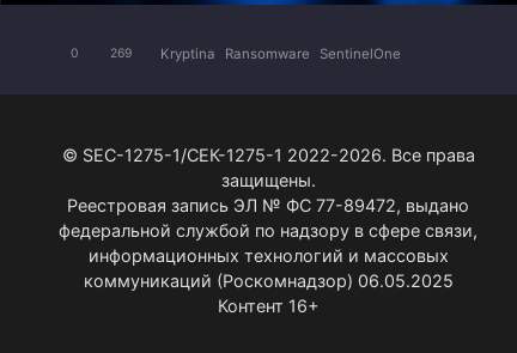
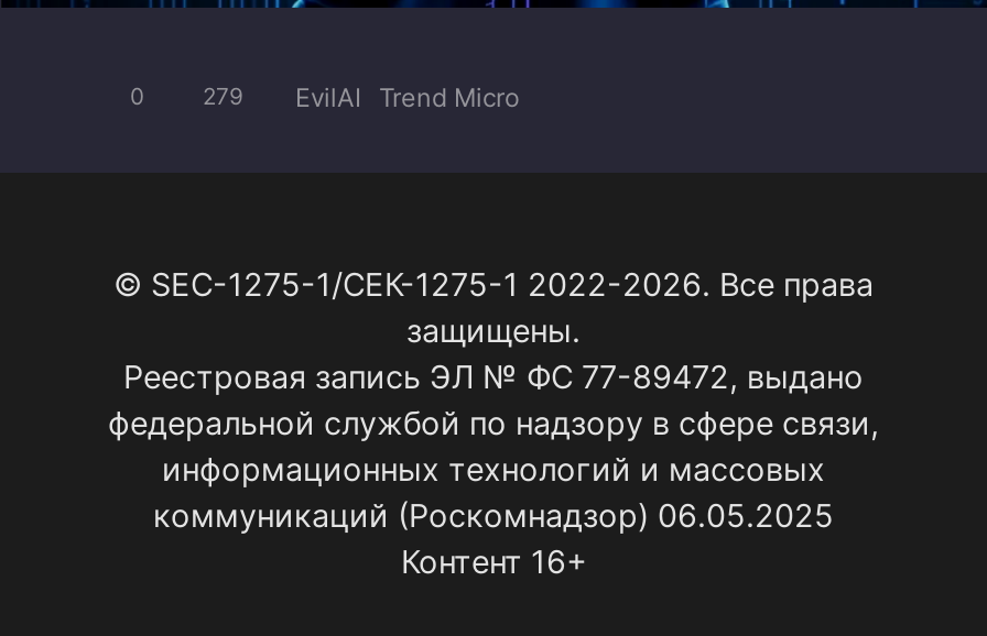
- 269
- Kryptina Ransomware SentinelOne
+ 279
+ EvilAI Trend Micro
